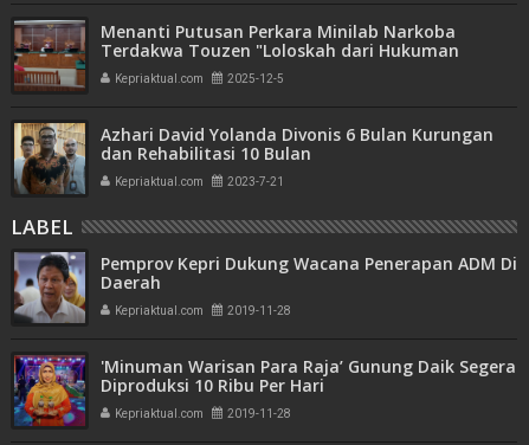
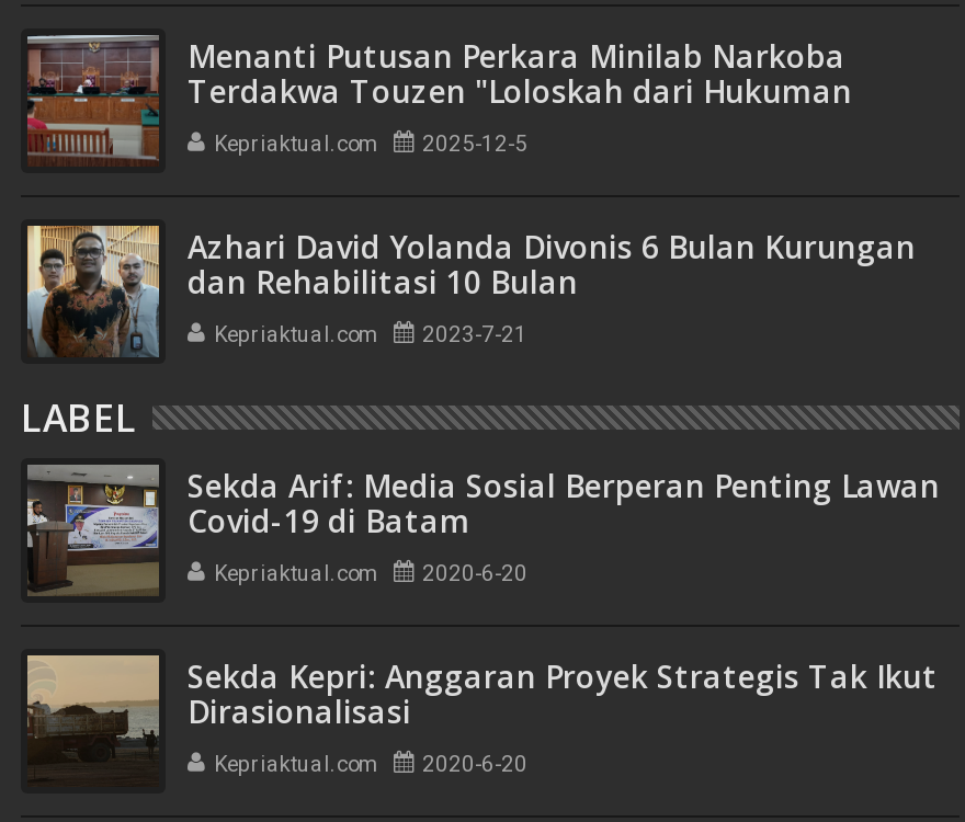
- [image]
- Pemprov Kepri Dukung Wacana Penerapan ADM Di
- Daerah
+ [image]
+ Sekda Arif: Media Sosial Berperan Penting Lawan
+ Covid-19 di Batam

- Kepriaktual.com 2019-11-28
+ Kepriaktual.com 2020-6-20

- [image]
- 'Minuman Warisan Para Raja’ Gunung Daik Segera
- Diproduksi 10 Ribu Per Hari
+ [image]
+ Sekda Kepri: Anggaran Proyek Strategis Tak Ikut
+ Dirasionalisasi

- Kepriaktual.com 2019-11-28
+ Kepriaktual.com 2020-6-20
